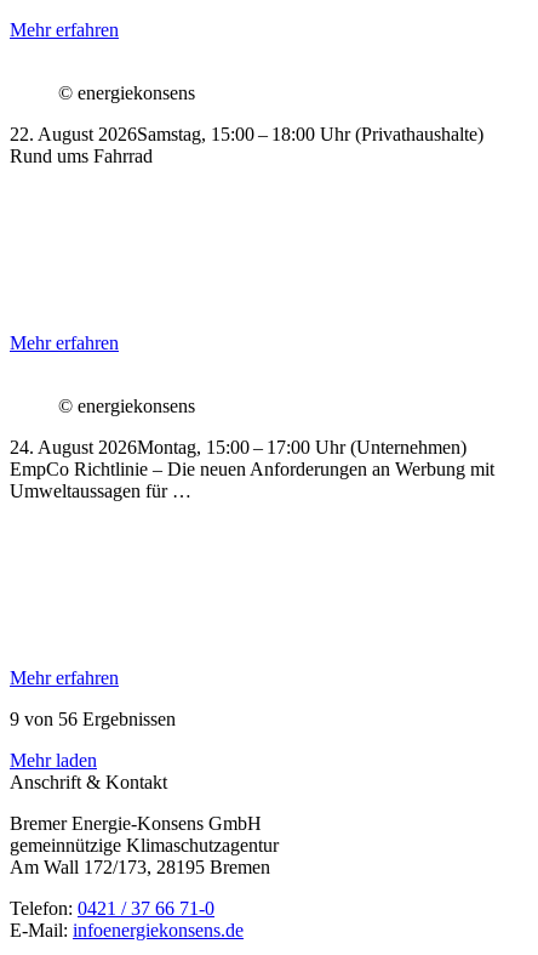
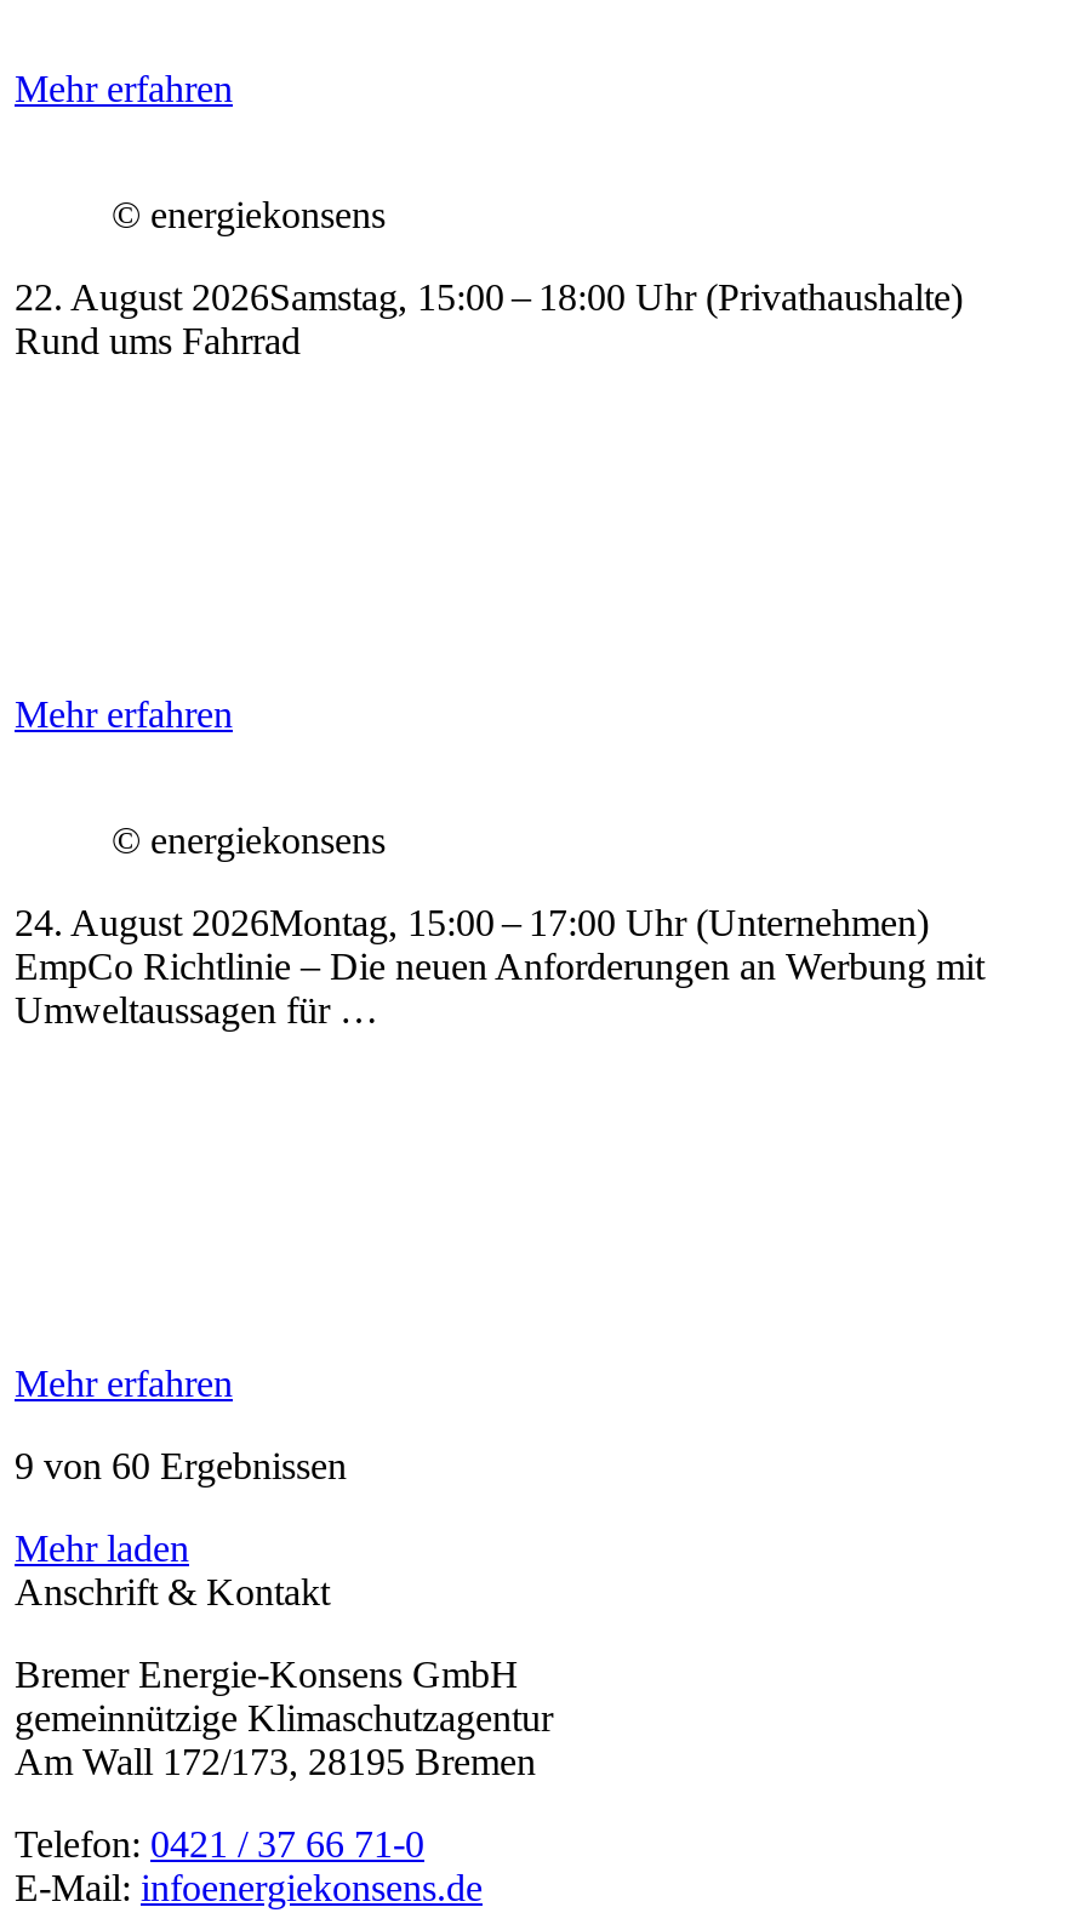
- 9 von 56 Ergebnissen
+ 9 von 60 Ergebnissen
